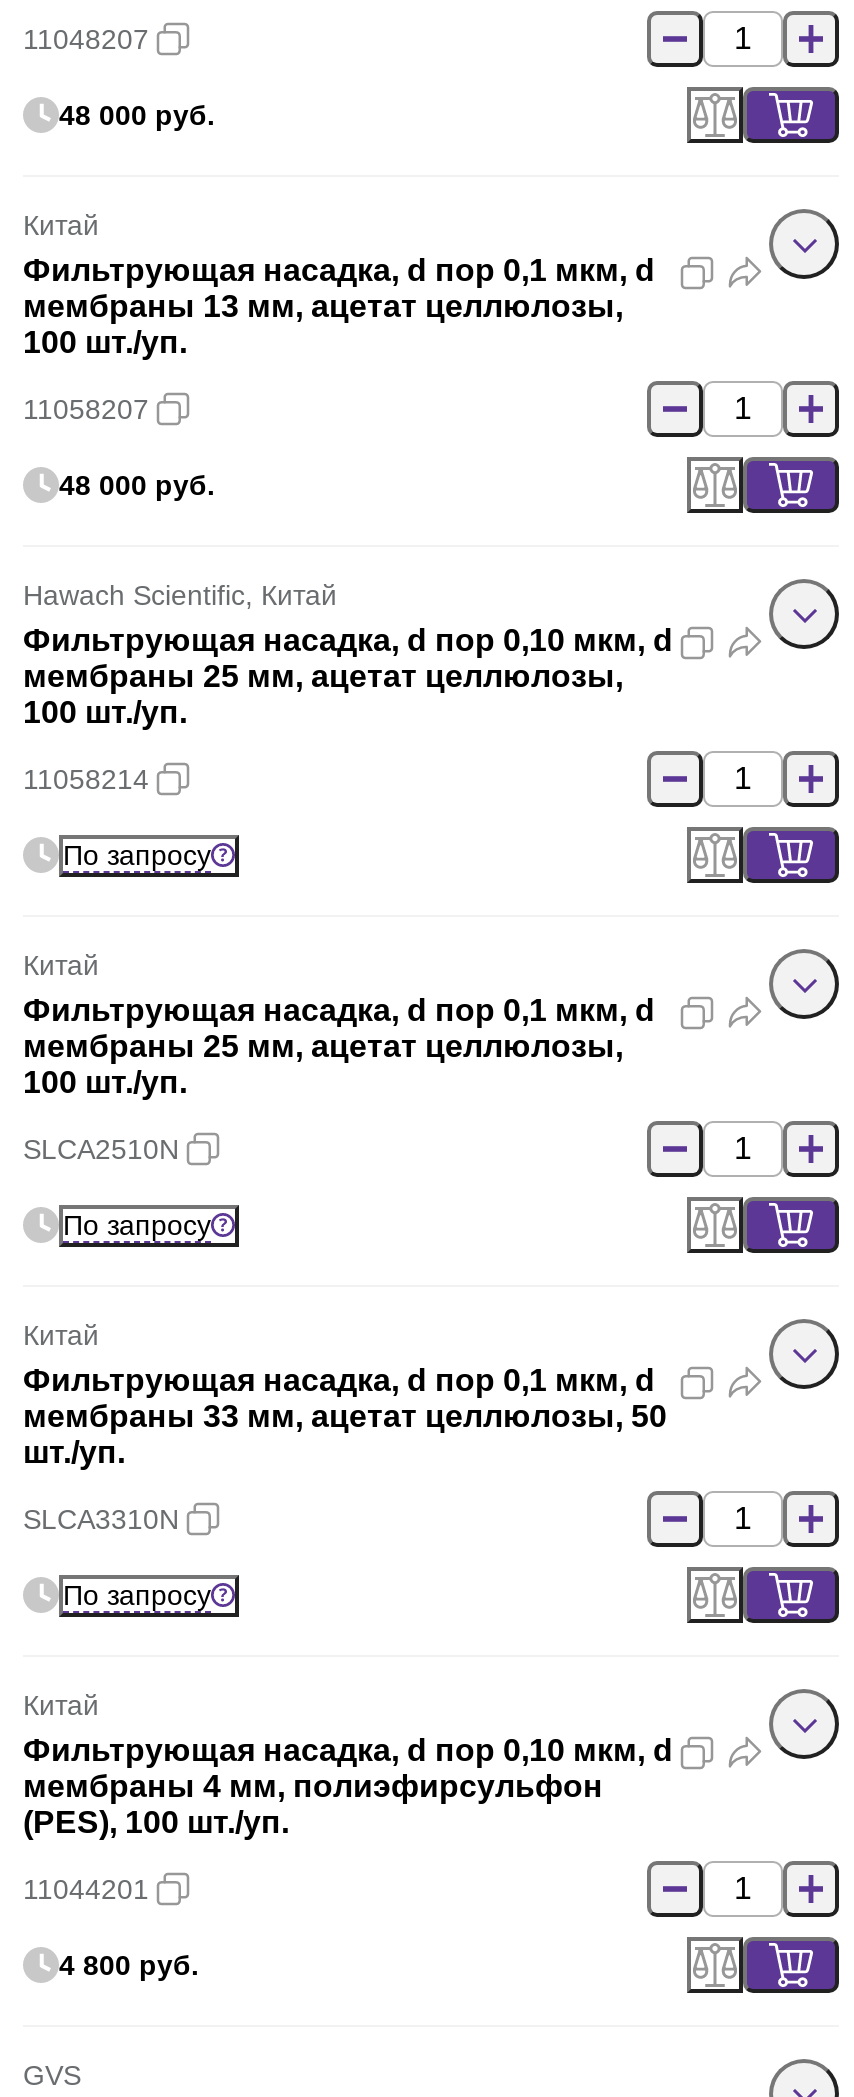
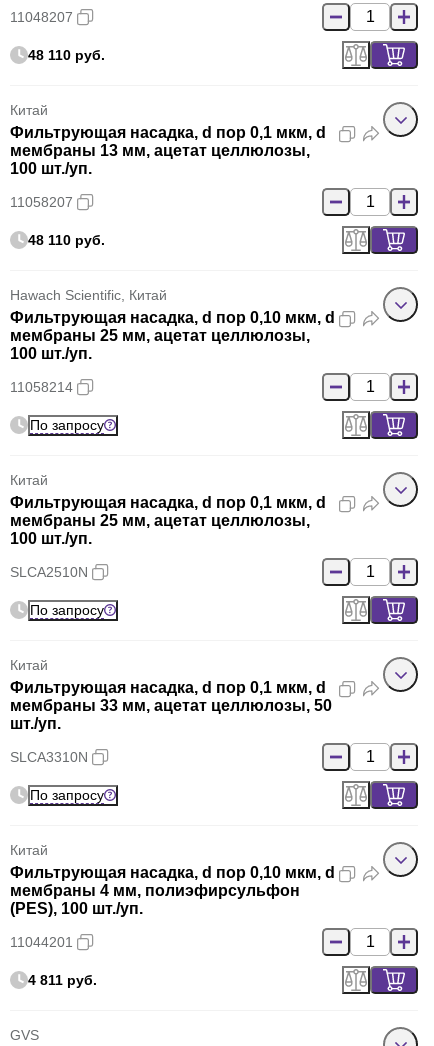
- 48 000 руб.
+ 48 110 руб.

- 48 000 руб.
+ 48 110 руб.

- 4 800 руб.
+ 4 811 руб.
